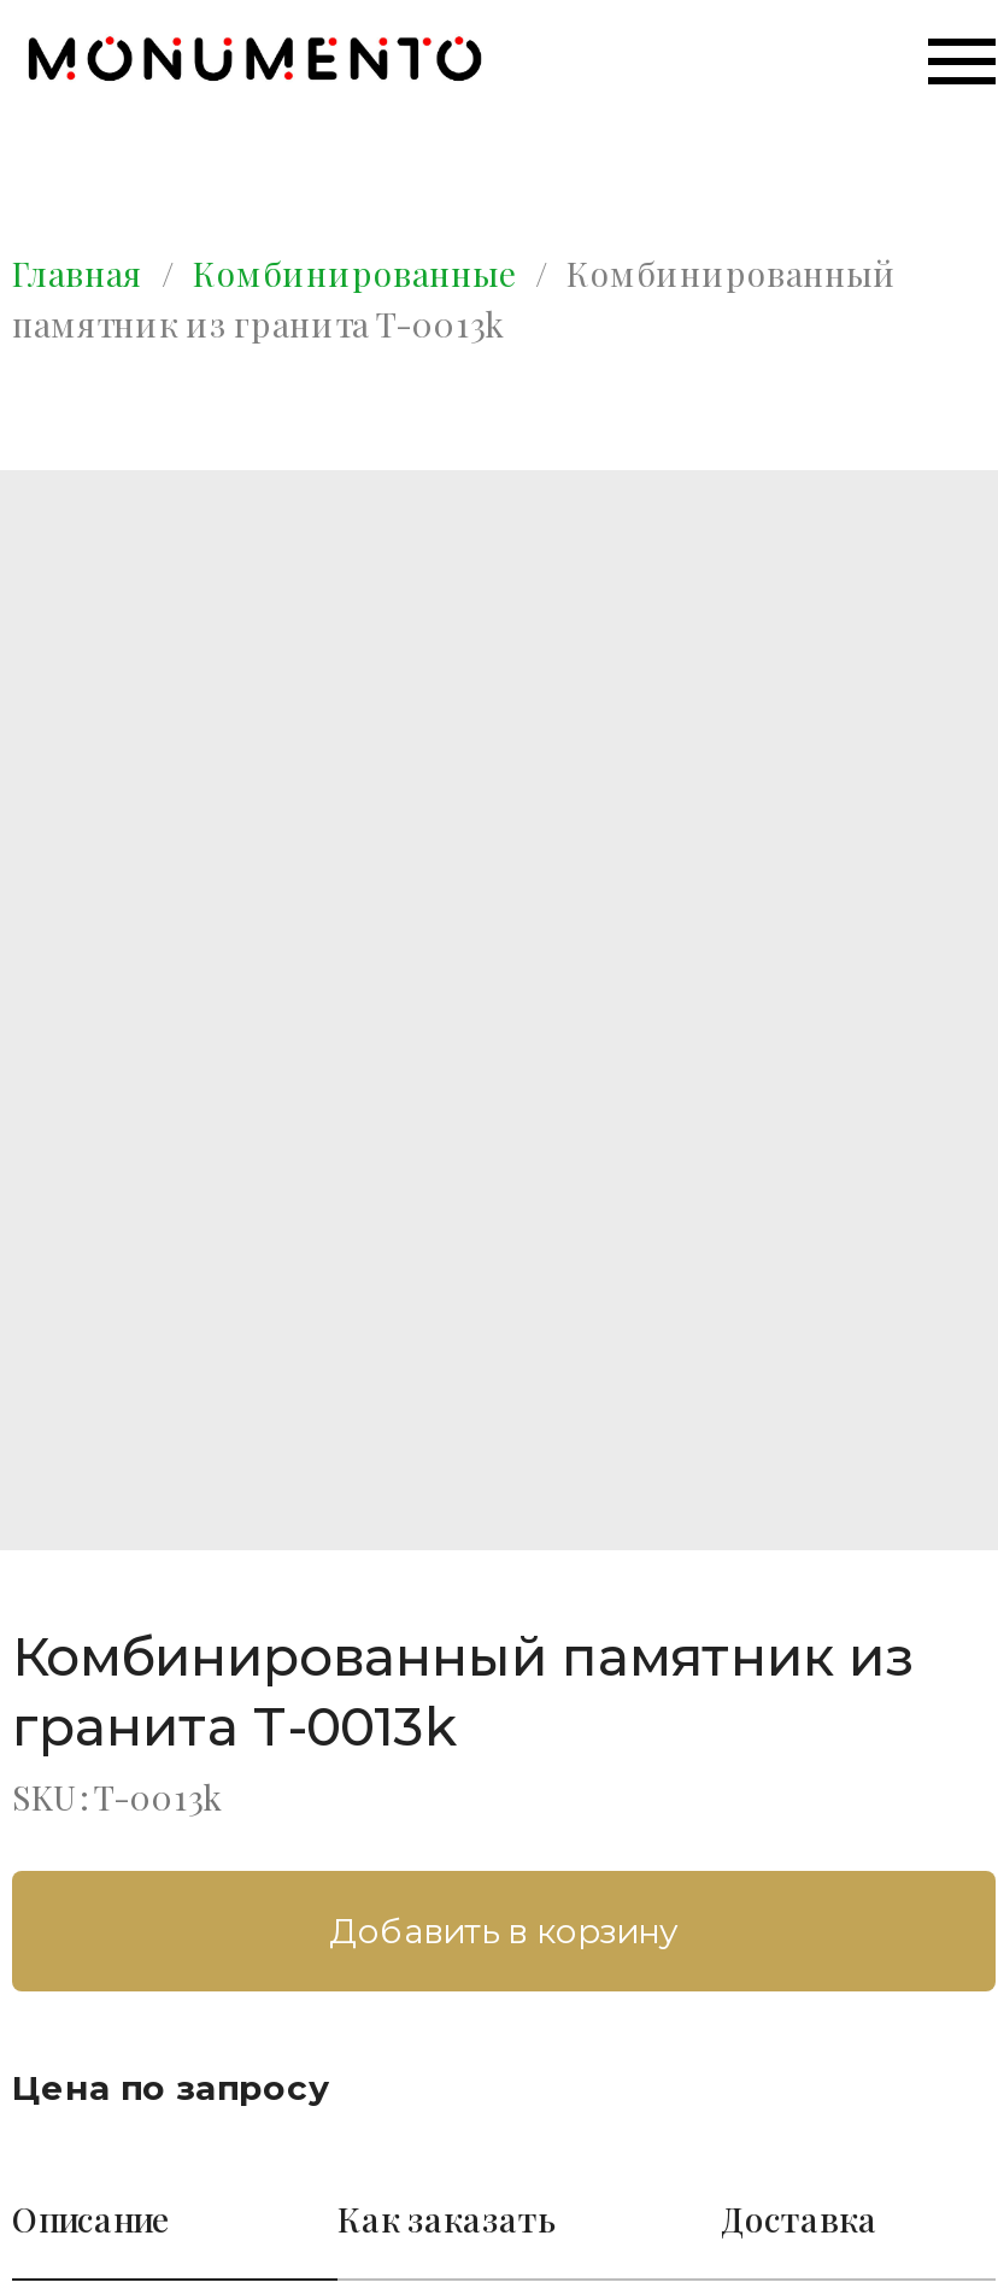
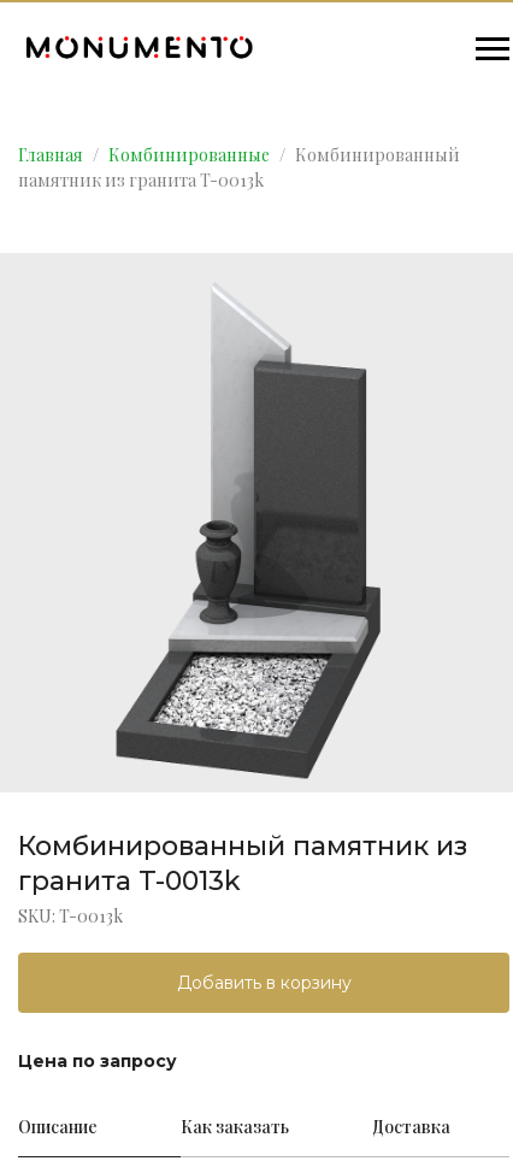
+ [image]
